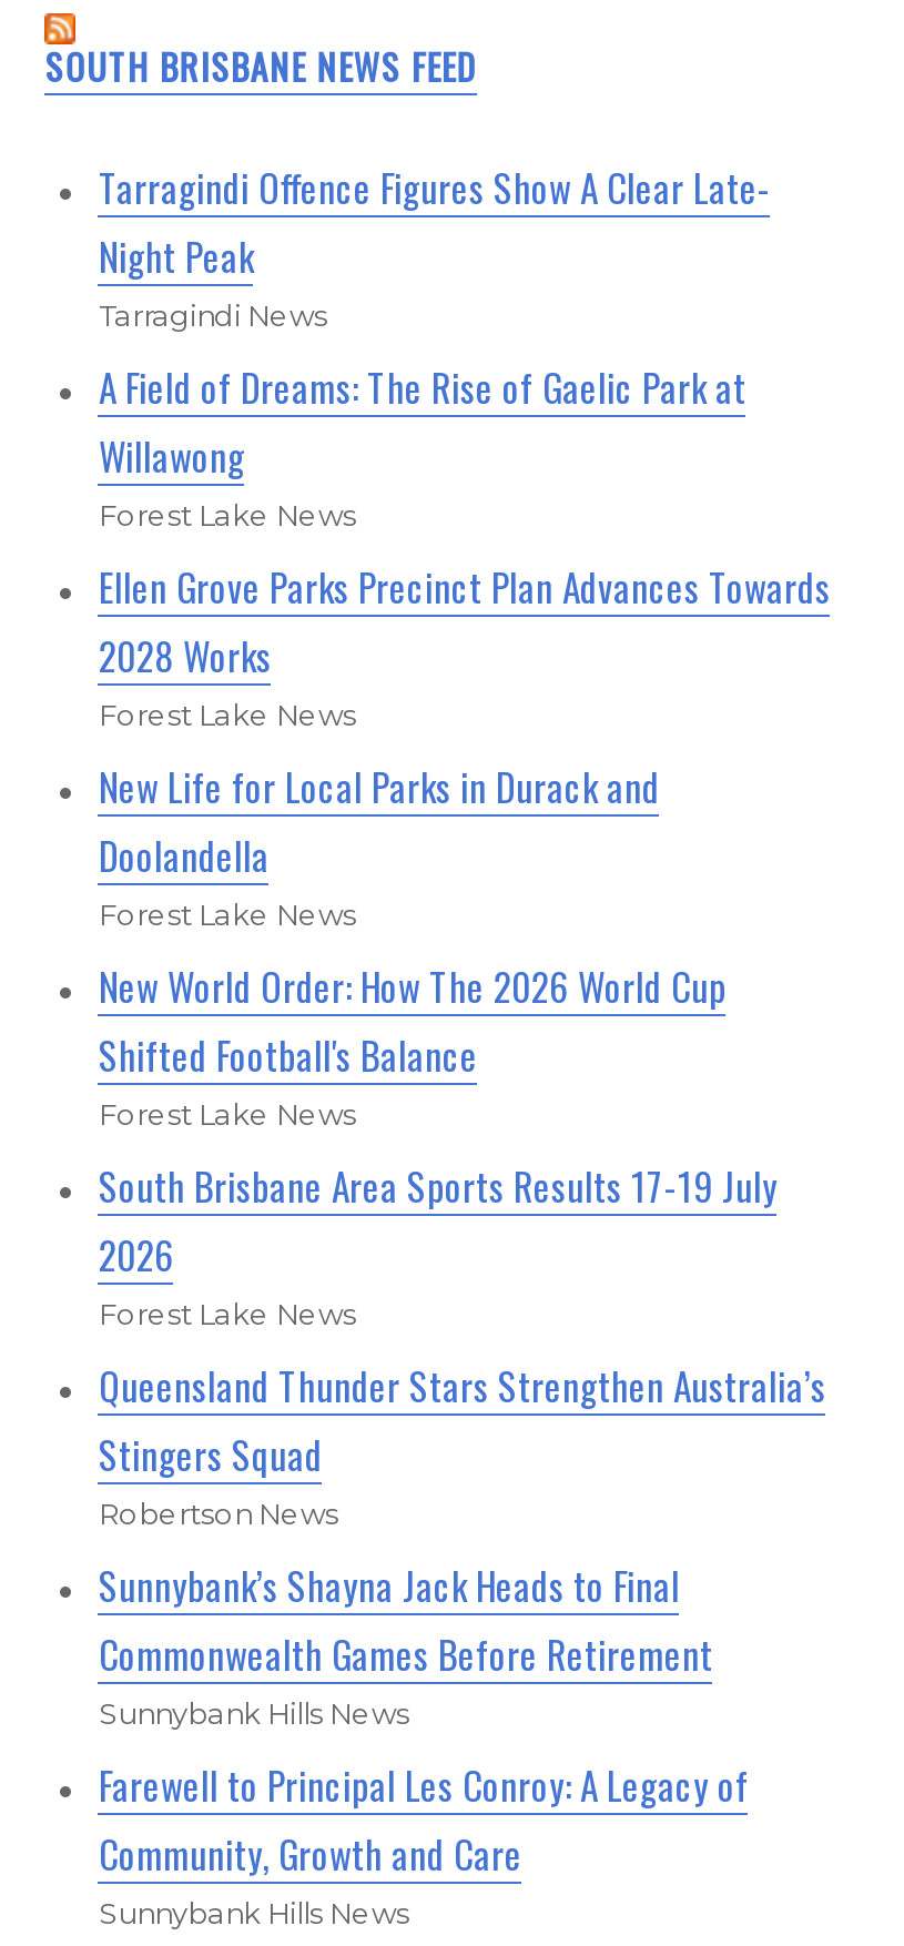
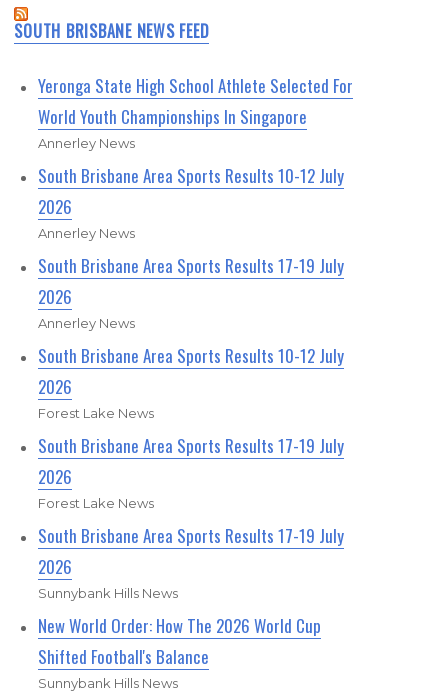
- Tarragindi Offence Figures Show A Clear Late-
- Night Peak
- Tarragindi News
- A Field of Dreams: The Rise of Gaelic Park at
- Willawong
- Forest Lake News
- Ellen Grove Parks Precinct Plan Advances Towards
- 2028 Works
- Forest Lake News
- New Life for Local Parks in Durack and
- Doolandella
- Forest Lake News
+ Yeronga State High School Athlete Selected For
+ World Youth Championships In Singapore
+ Annerley News
+ South Brisbane Area Sports Results 10-12 July
+ 2026
+ Annerley News
+ South Brisbane Area Sports Results 17-19 July
+ 2026
+ Annerley News
+ South Brisbane Area Sports Results 10-12 July
+ 2026

moved down: New World Order: How The 2026 World Cup | Shifted Football's Balance

- Queensland Thunder Stars Strengthen Australia’s
- Stingers Squad
- Robertson News
- Sunnybank’s Shayna Jack Heads to Final
- Commonwealth Games Before Retirement
+ South Brisbane Area Sports Results 17-19 July
+ 2026

- Farewell to Principal Les Conroy: A Legacy of
- Community, Growth and Care
